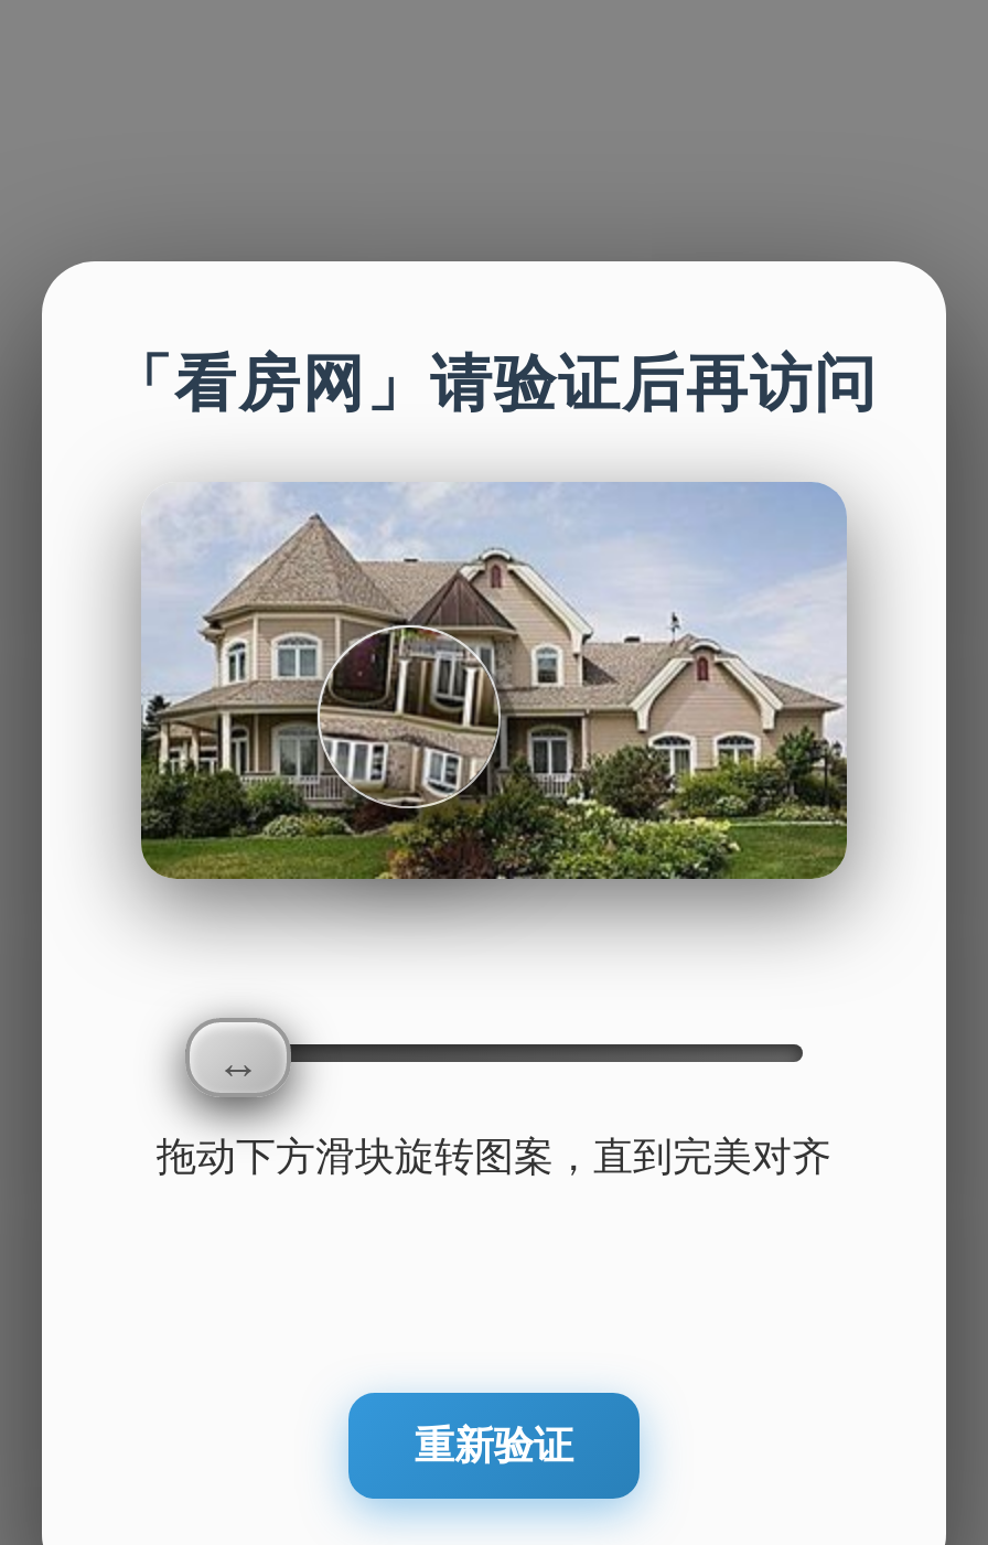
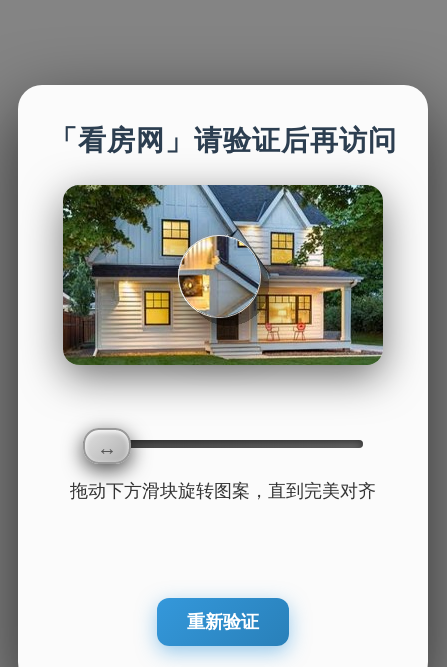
- [image]
+ [image]
